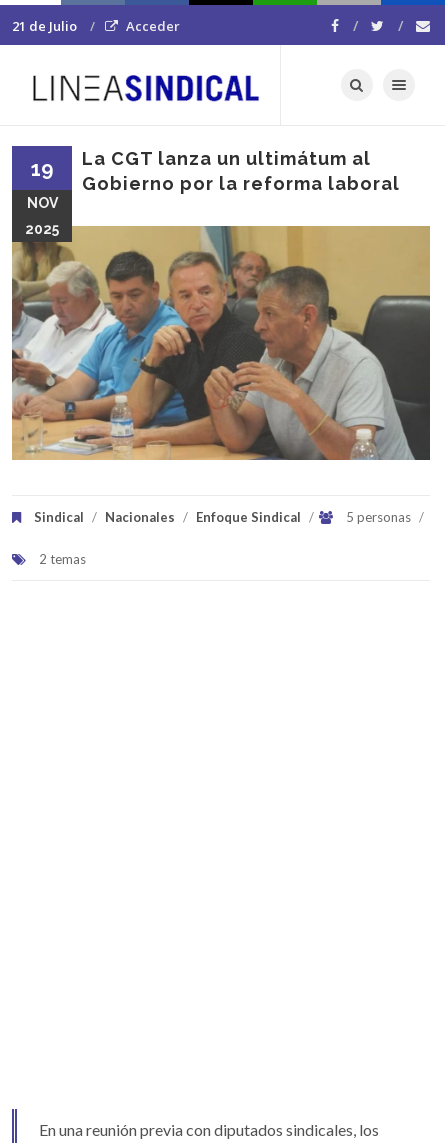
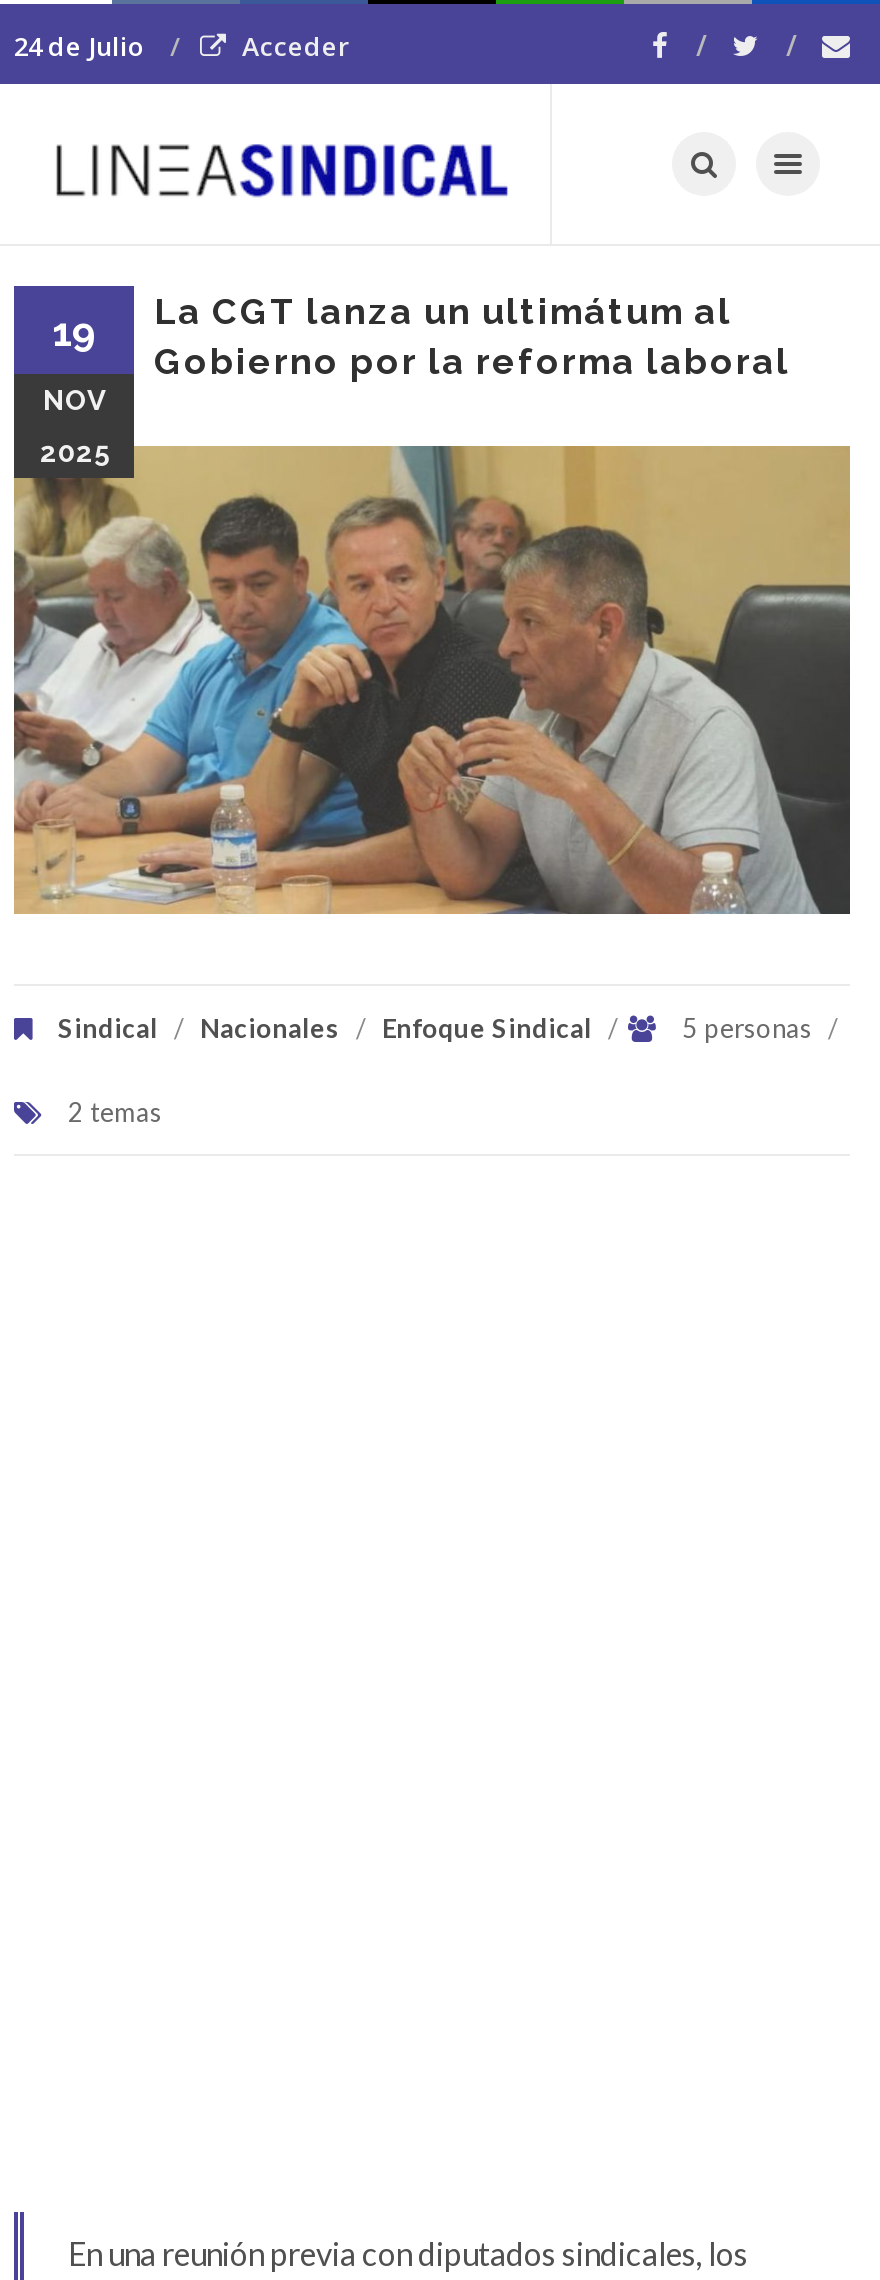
- 21 de Julio
+ 24 de Julio
